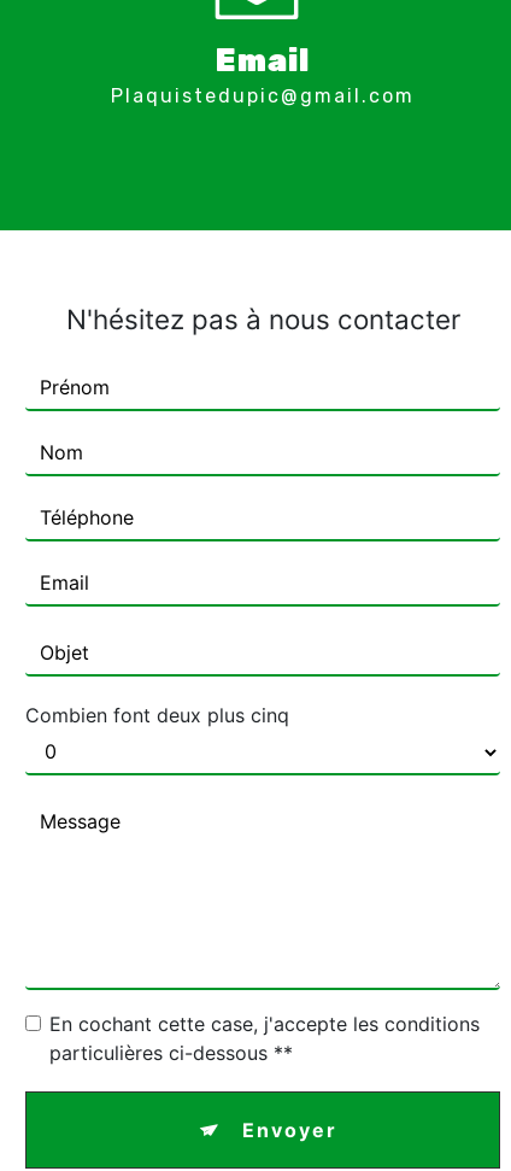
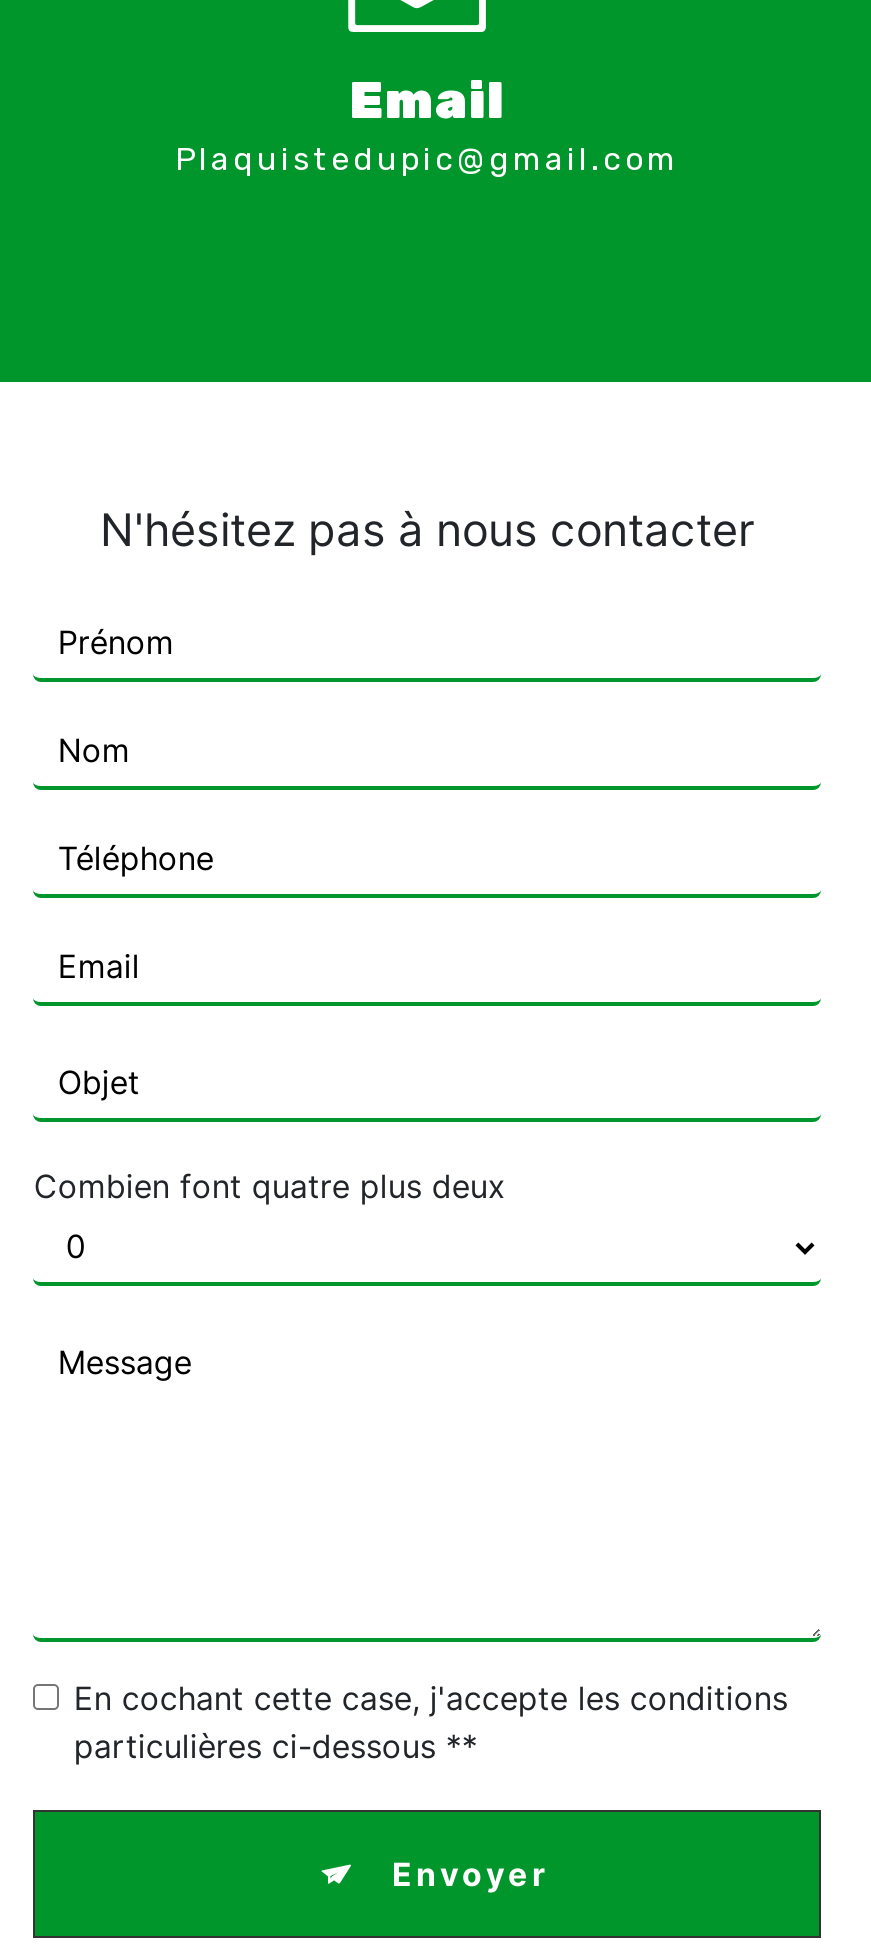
- Combien font deux plus cinq
+ Combien font quatre plus deux
